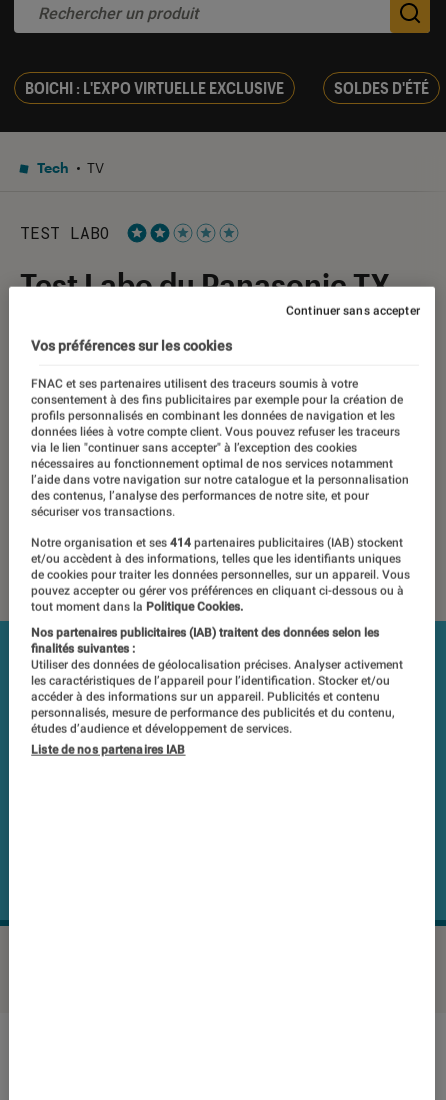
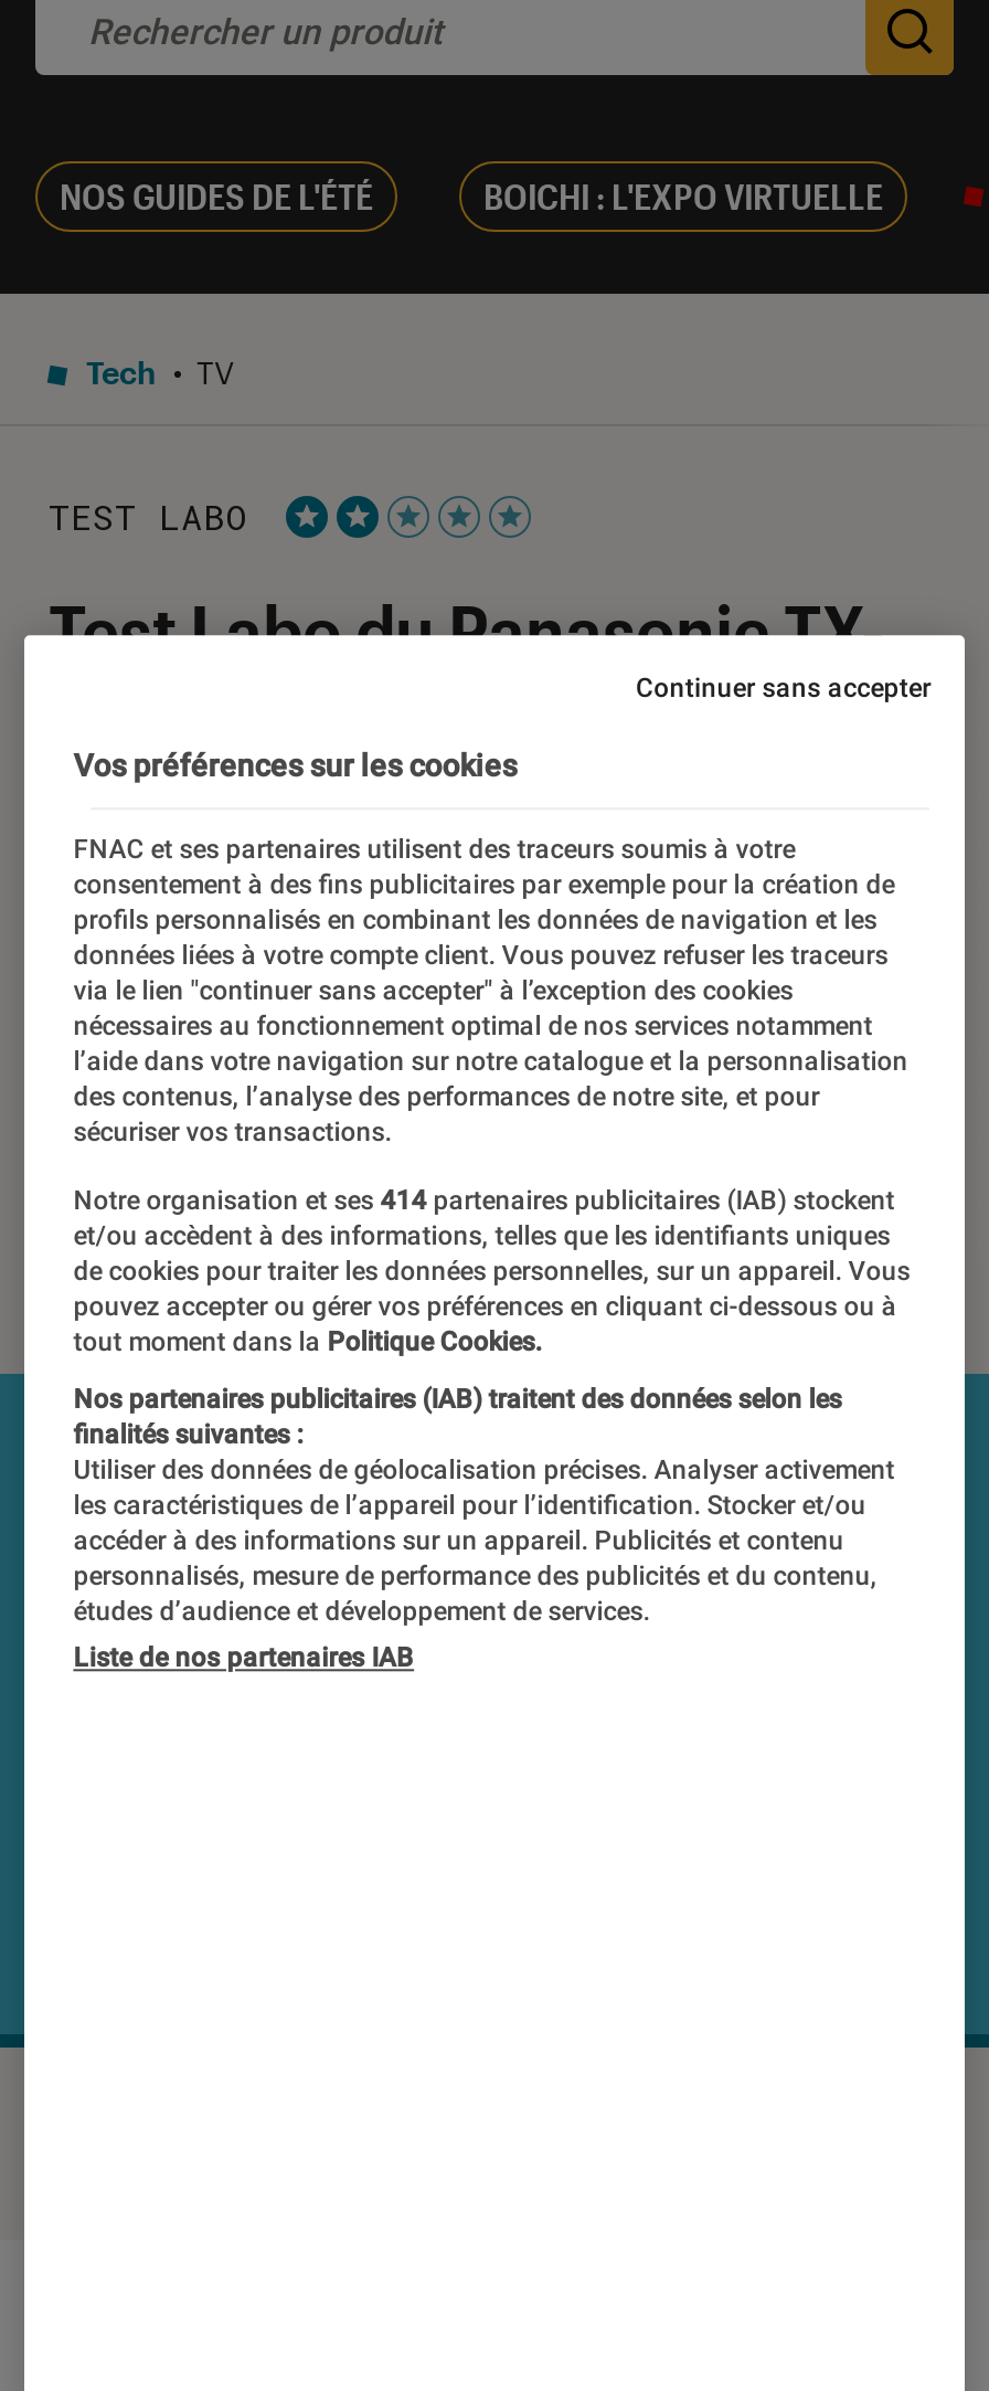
- BOICHI : L'EXPO VIRTUELLE EXCLUSIVE
- SOLDES D'ÉTÉ
+ NOS GUIDES DE L'ÉTÉ
+ BOICHI : L'EXPO VIRTUELLE
